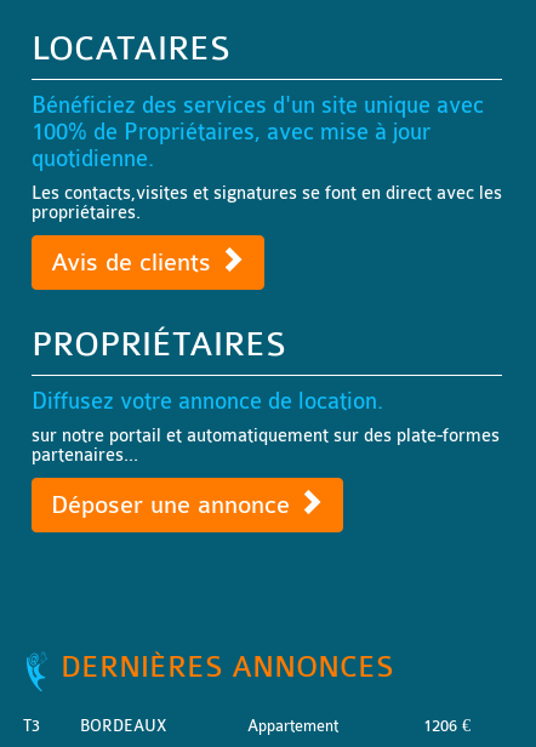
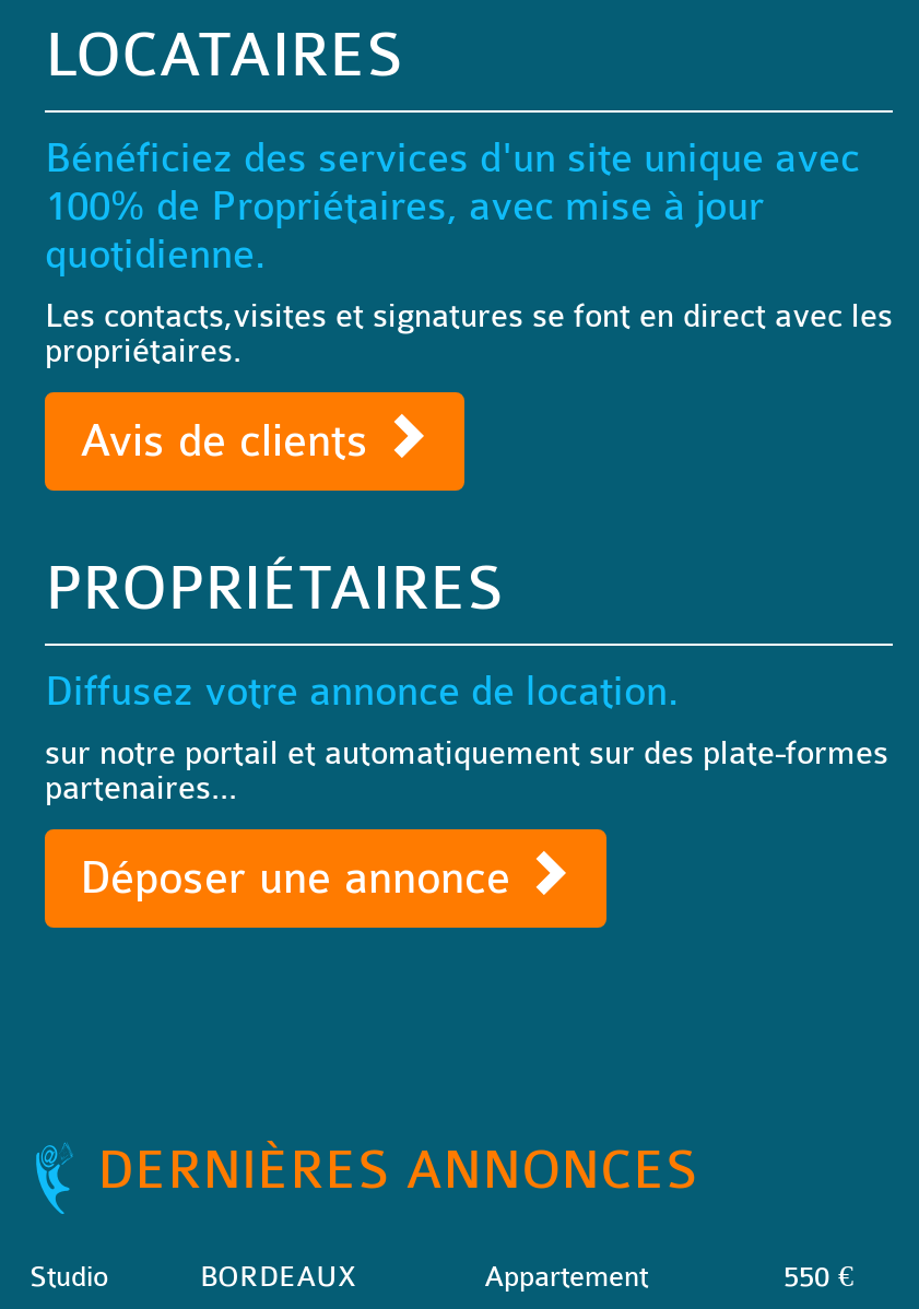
- T3
+ Studio

- 1206 €
+ 550 €
